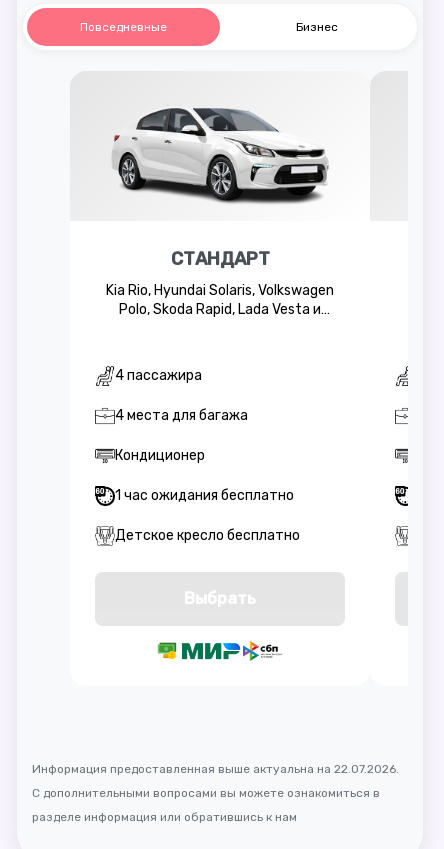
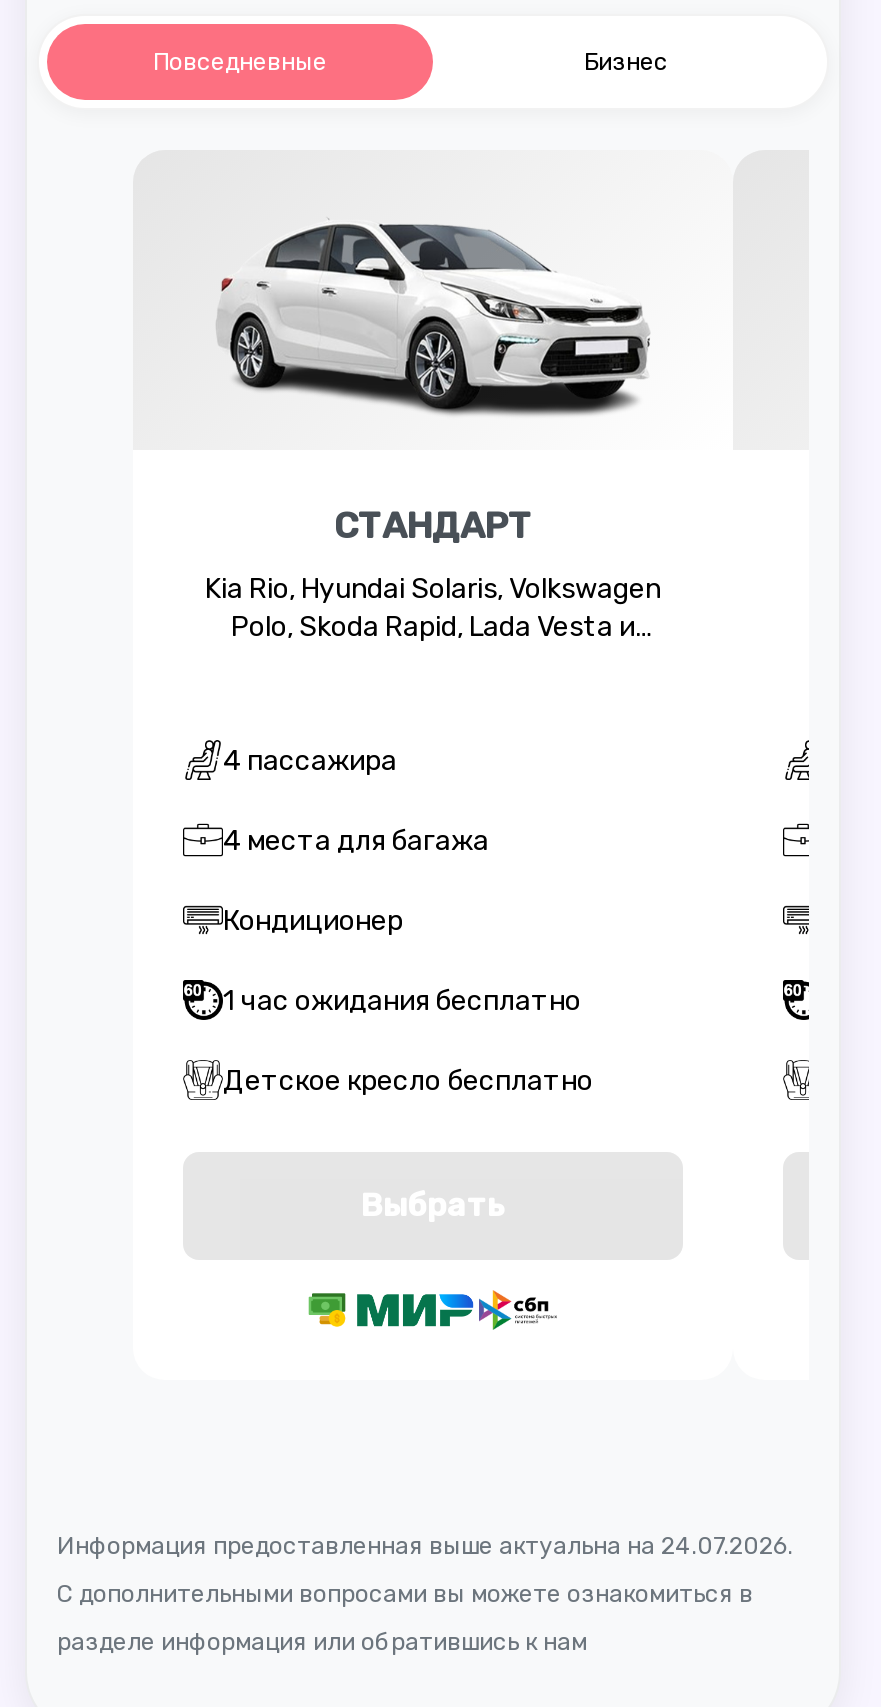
- Информация предоставленная выше актуальна на 22.07.2026.
+ Информация предоставленная выше актуальна на 24.07.2026.
